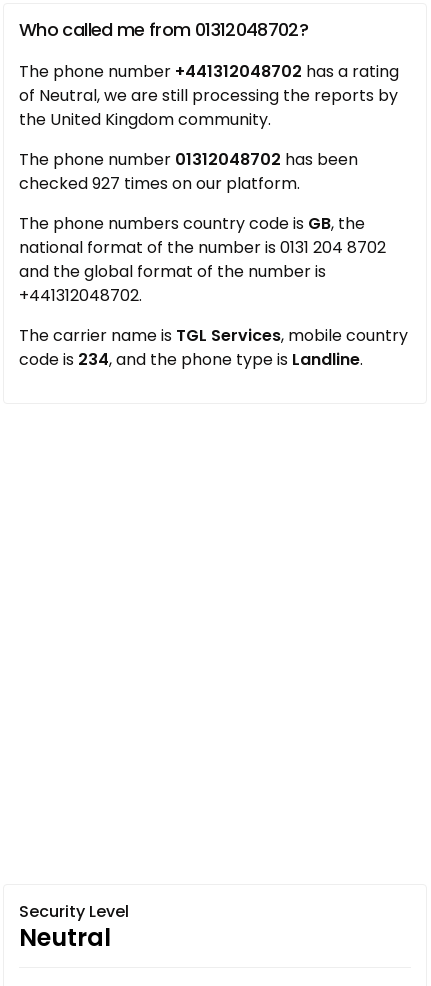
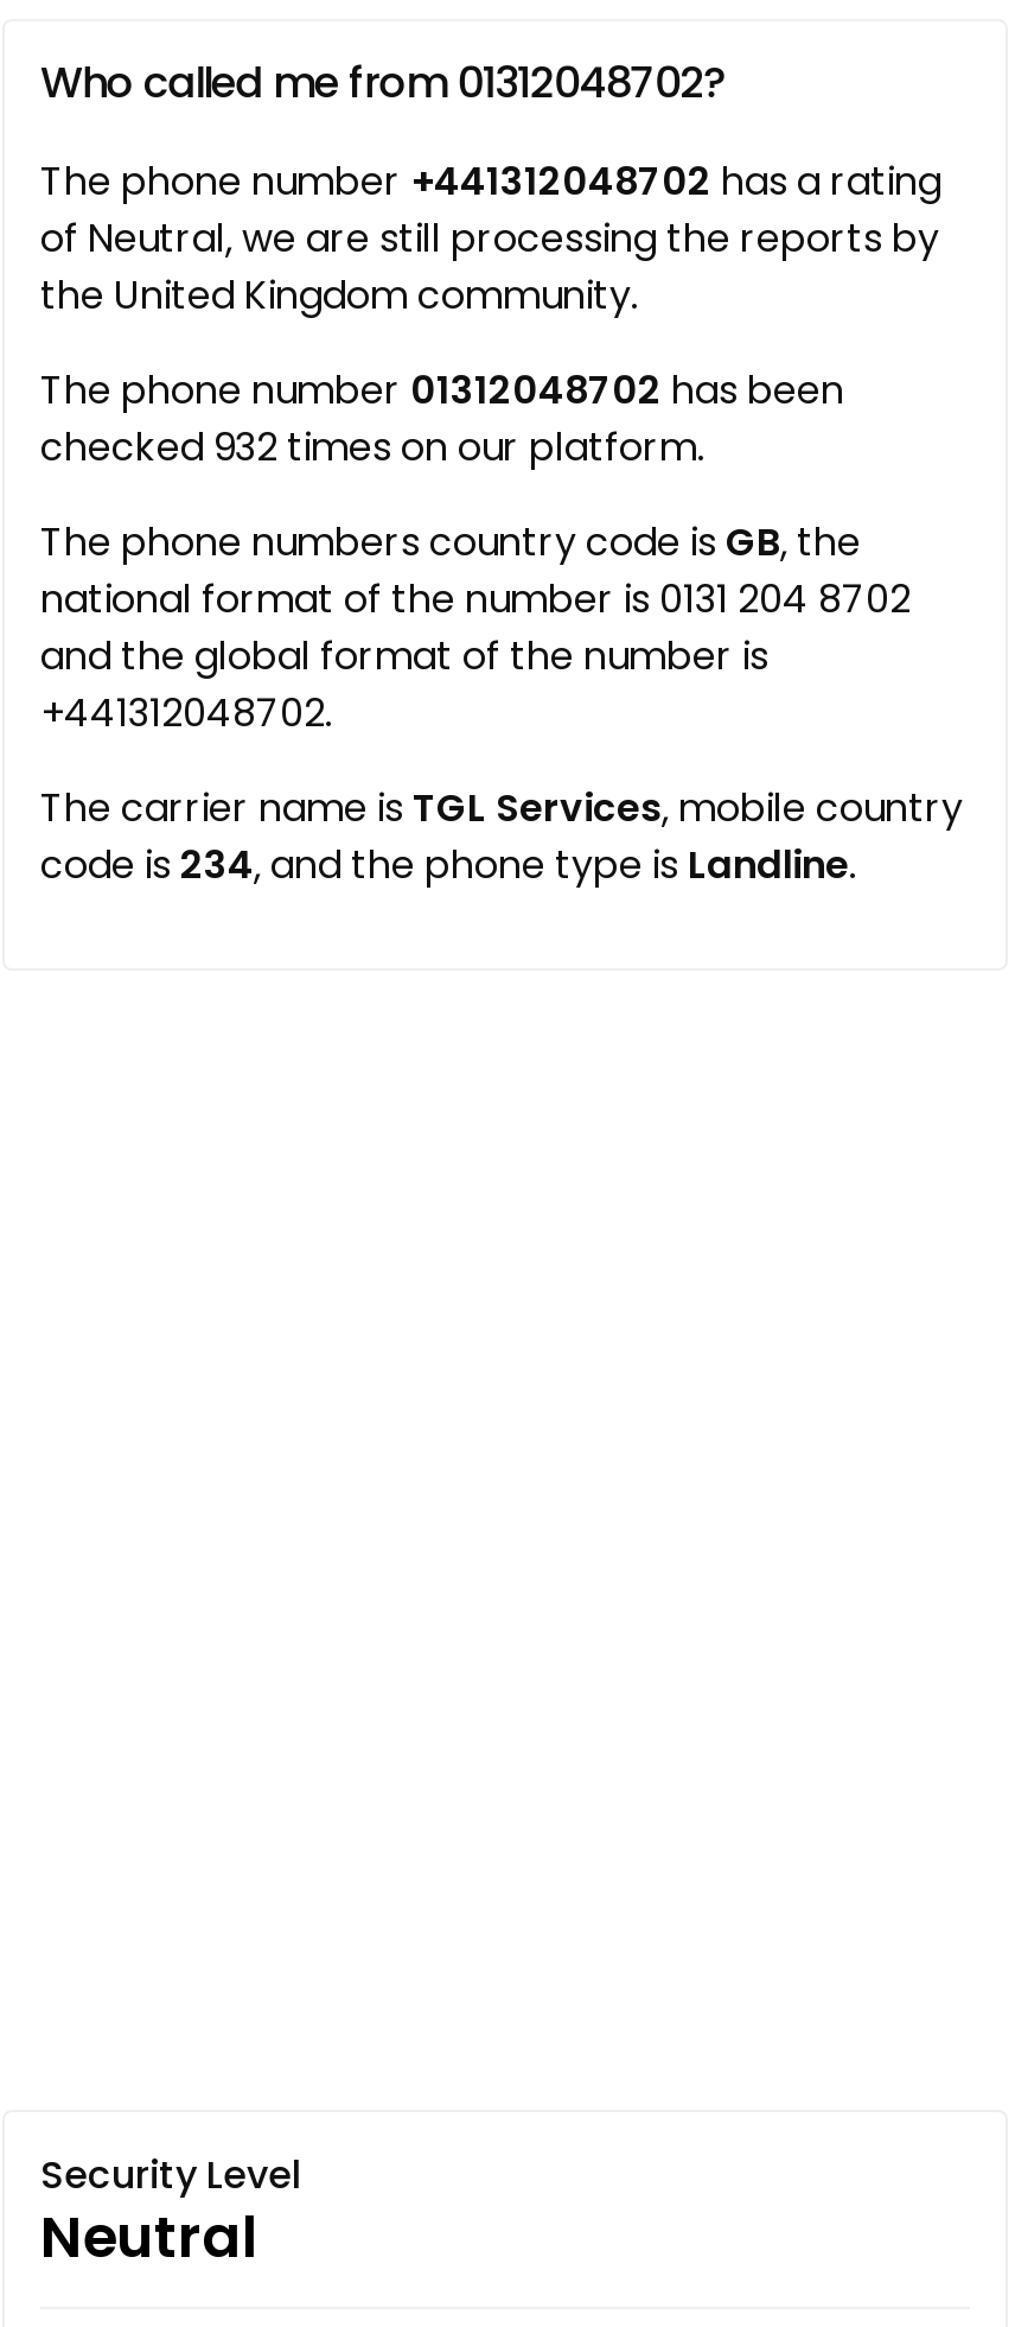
- checked 927 times on our platform.
+ checked 932 times on our platform.
